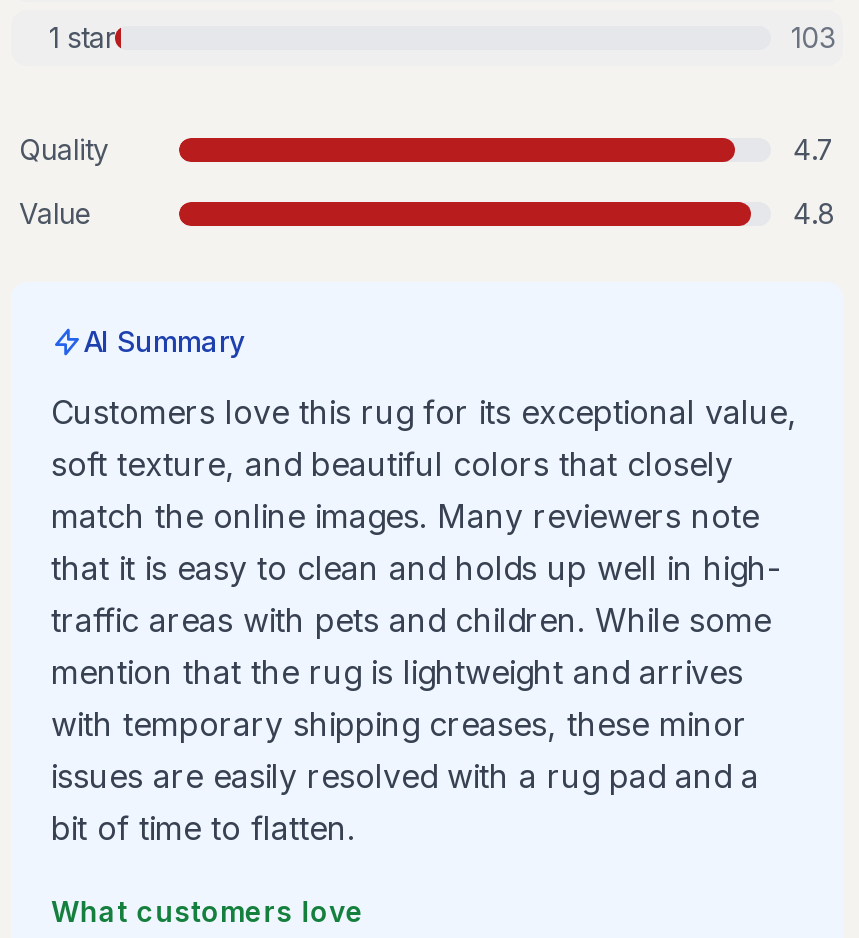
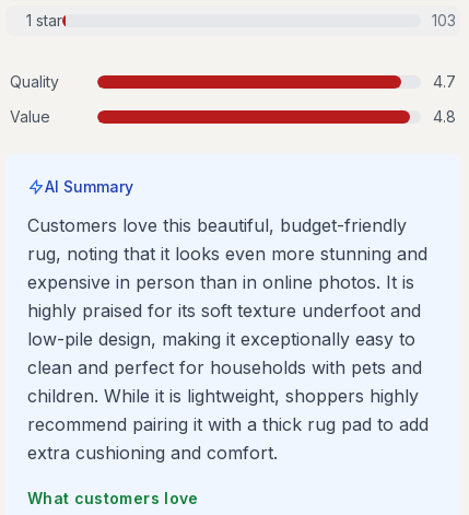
- Customers love this rug for its exceptional value,
- soft texture, and beautiful colors that closely
- match the online images. Many reviewers note
- that it is easy to clean and holds up well in high-
- traffic areas with pets and children. While some
- mention that the rug is lightweight and arrives
- with temporary shipping creases, these minor
- issues are easily resolved with a rug pad and a
- bit of time to flatten.
+ Customers love this beautiful, budget-friendly
+ rug, noting that it looks even more stunning and
+ expensive in person than in online photos. It is
+ highly praised for its soft texture underfoot and
+ low-pile design, making it exceptionally easy to
+ clean and perfect for households with pets and
+ children. While it is lightweight, shoppers highly
+ recommend pairing it with a thick rug pad to add
+ extra cushioning and comfort.
